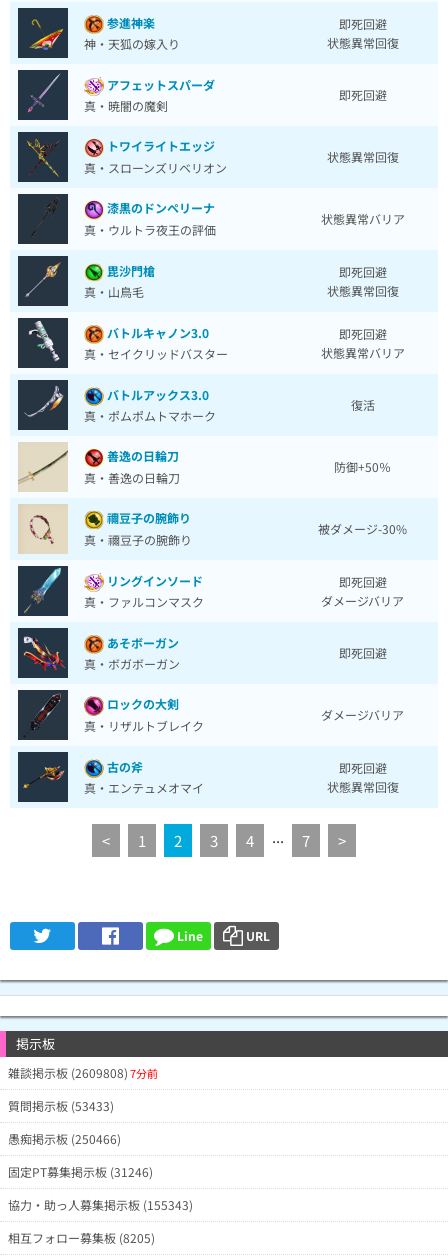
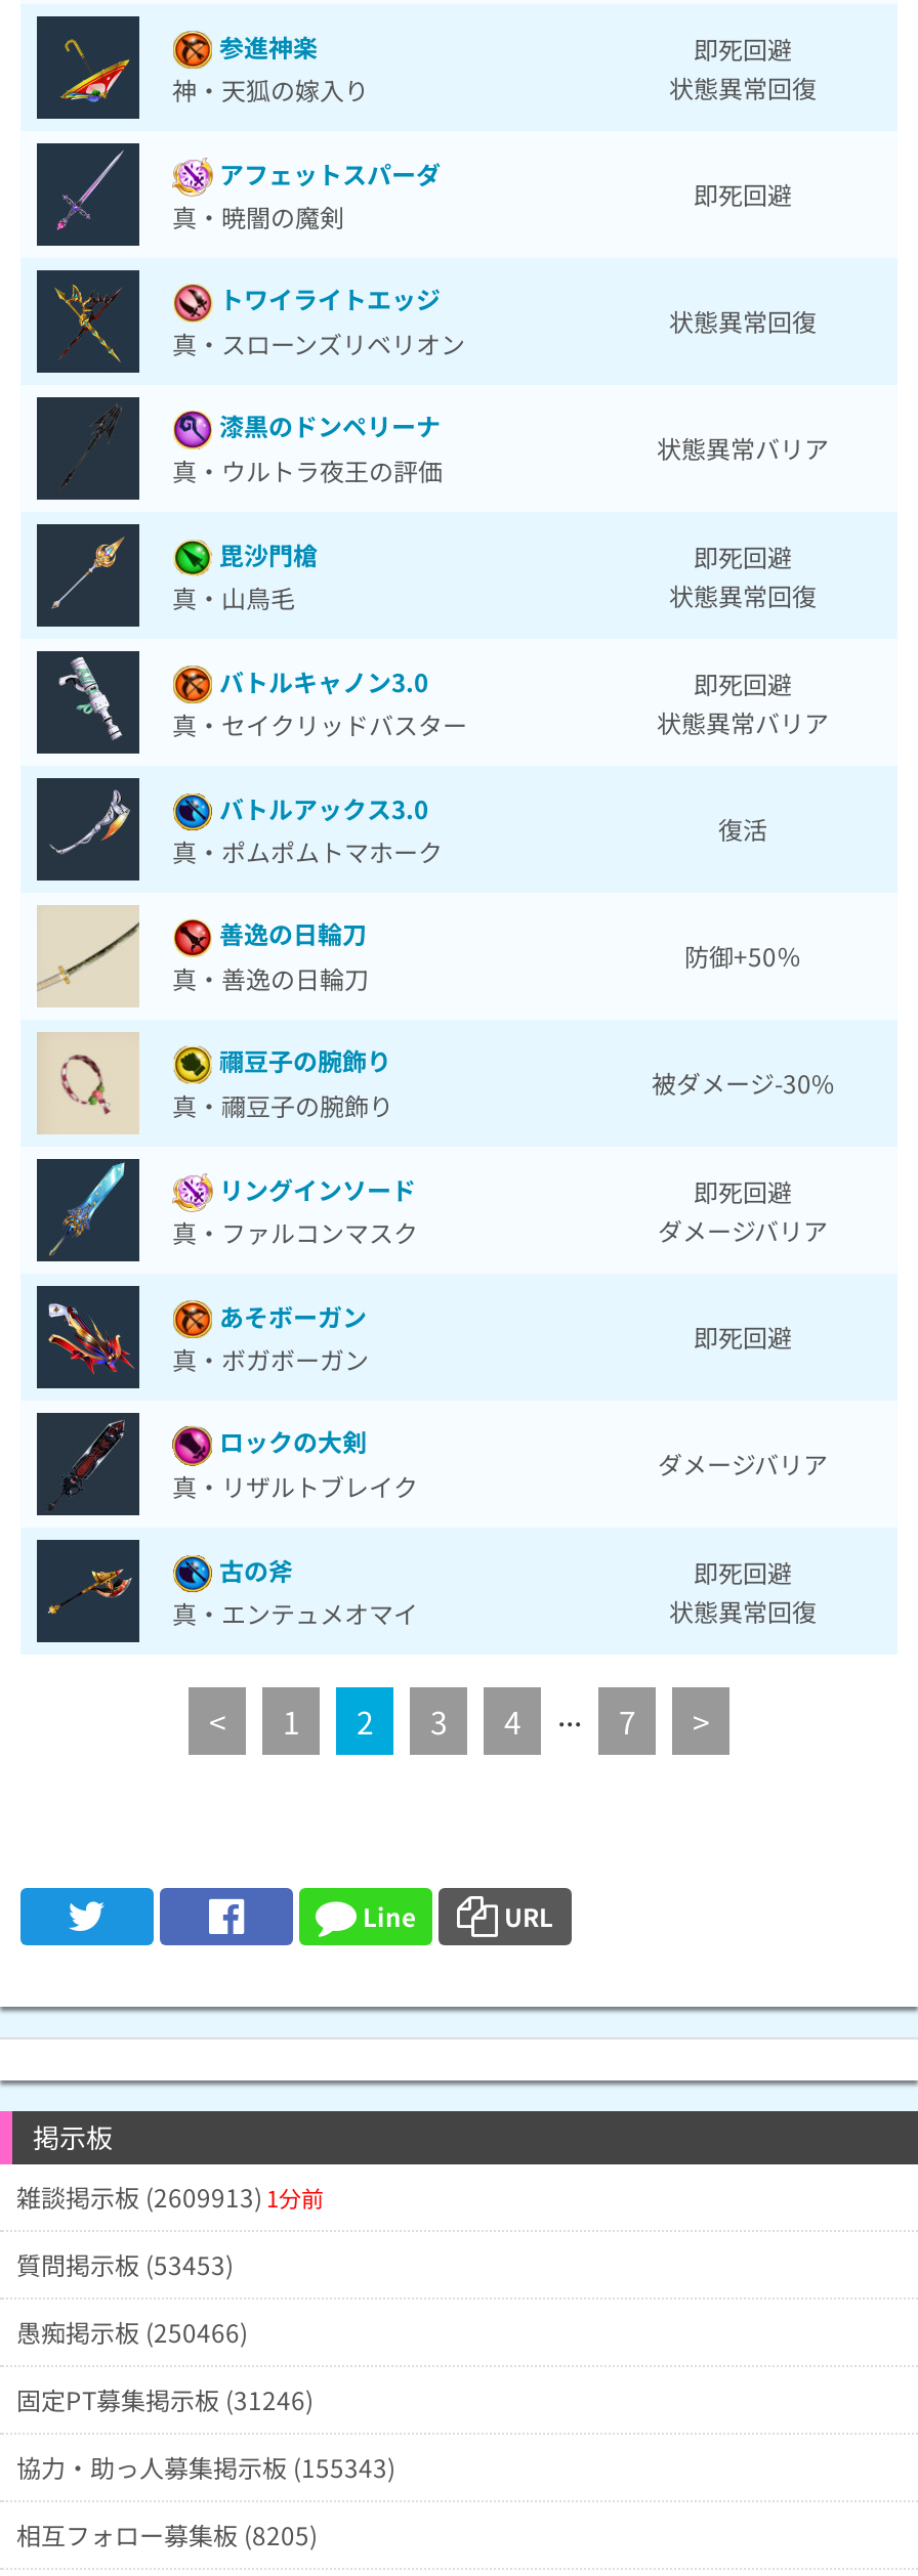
- 雑談掲示板 (2609808) 7分前
+ 雑談掲示板 (2609913) 1分前

- 質問掲示板 (53433)
+ 質問掲示板 (53453)
